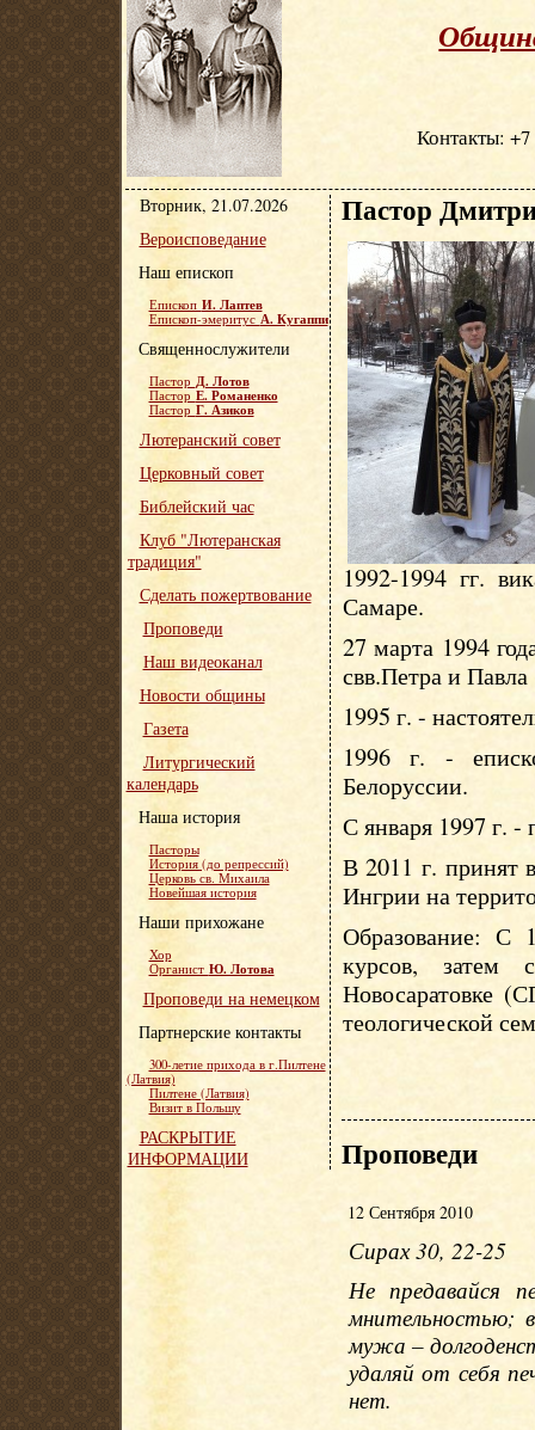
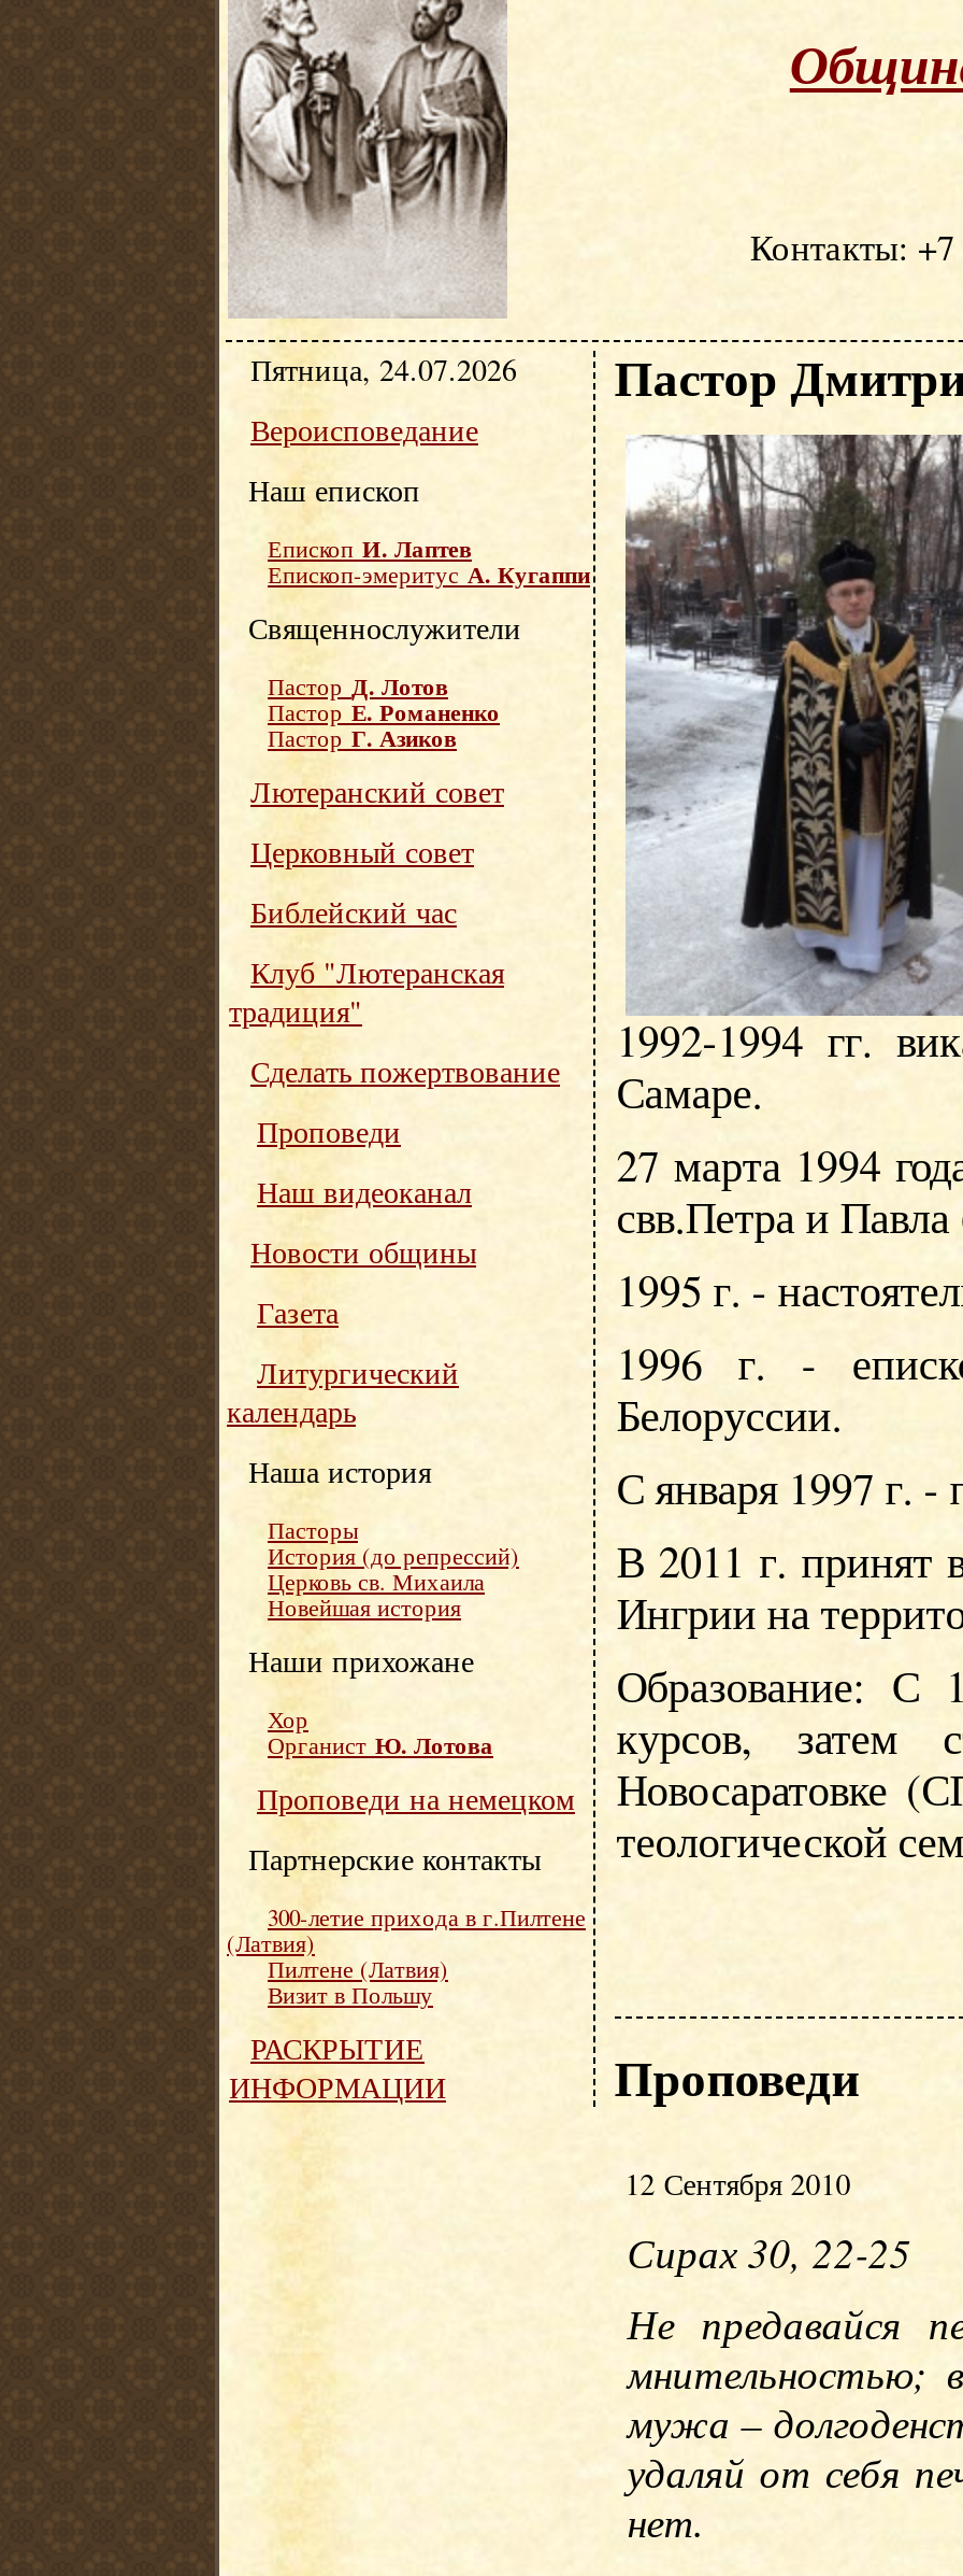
- Вторник, 21.07.2026
+ Пятница, 24.07.2026
